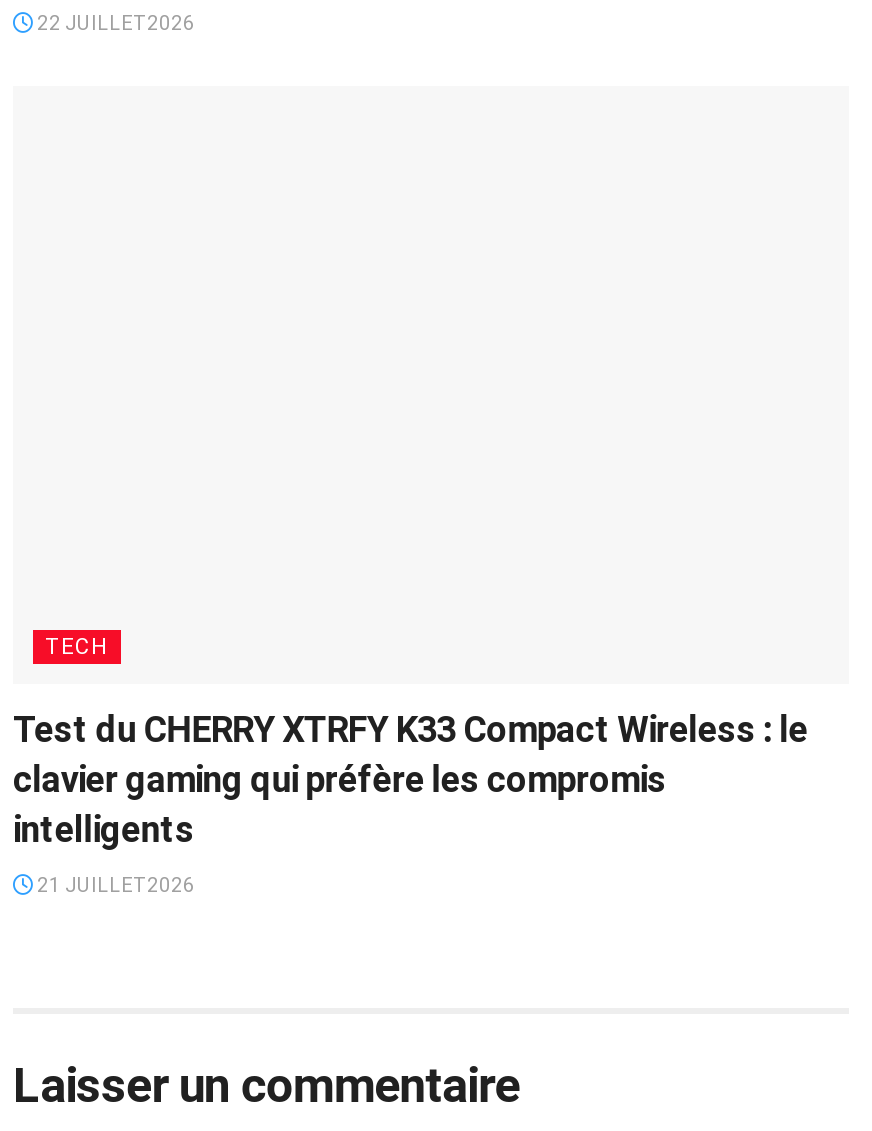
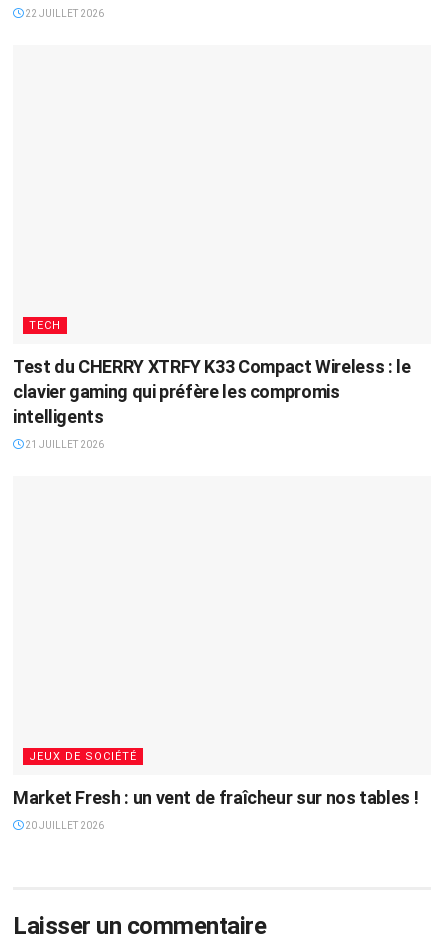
+ JEUX DE SOCIÉTÉ
+ Market Fresh : un vent de fraîcheur sur nos tables !
+ 20 JUILLET 2026
